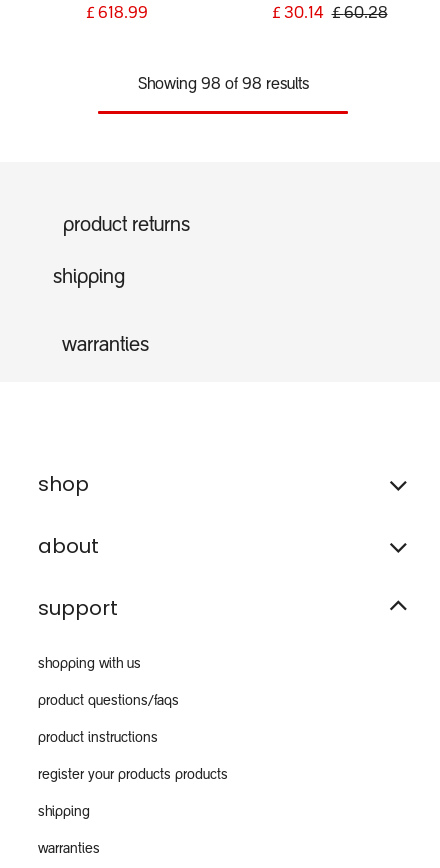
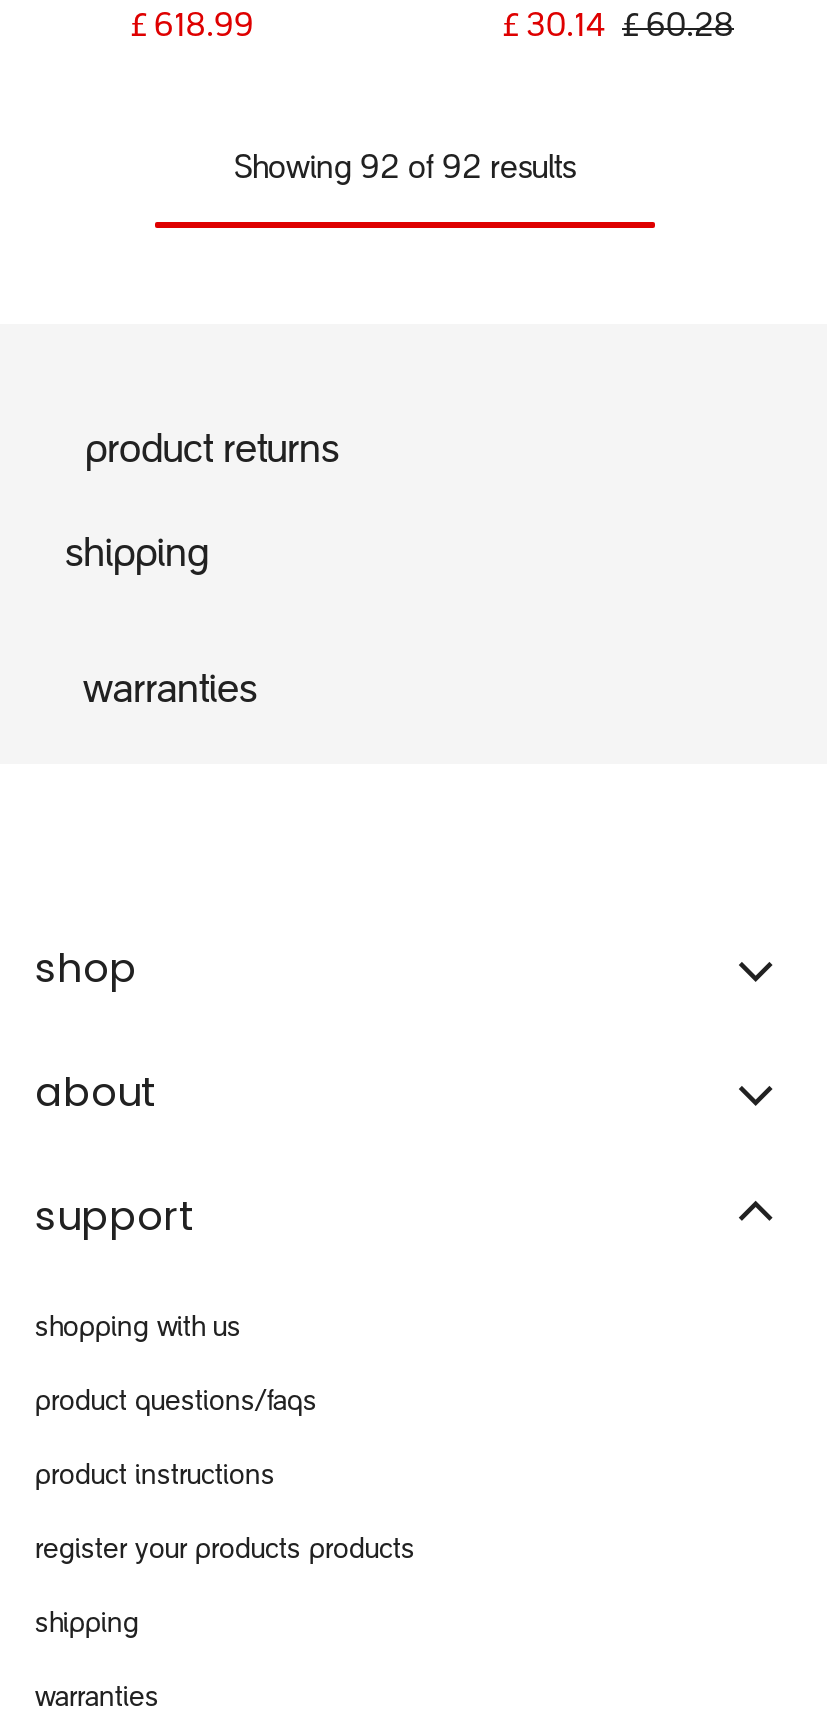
- Showing 98 of 98 results
+ Showing 92 of 92 results
